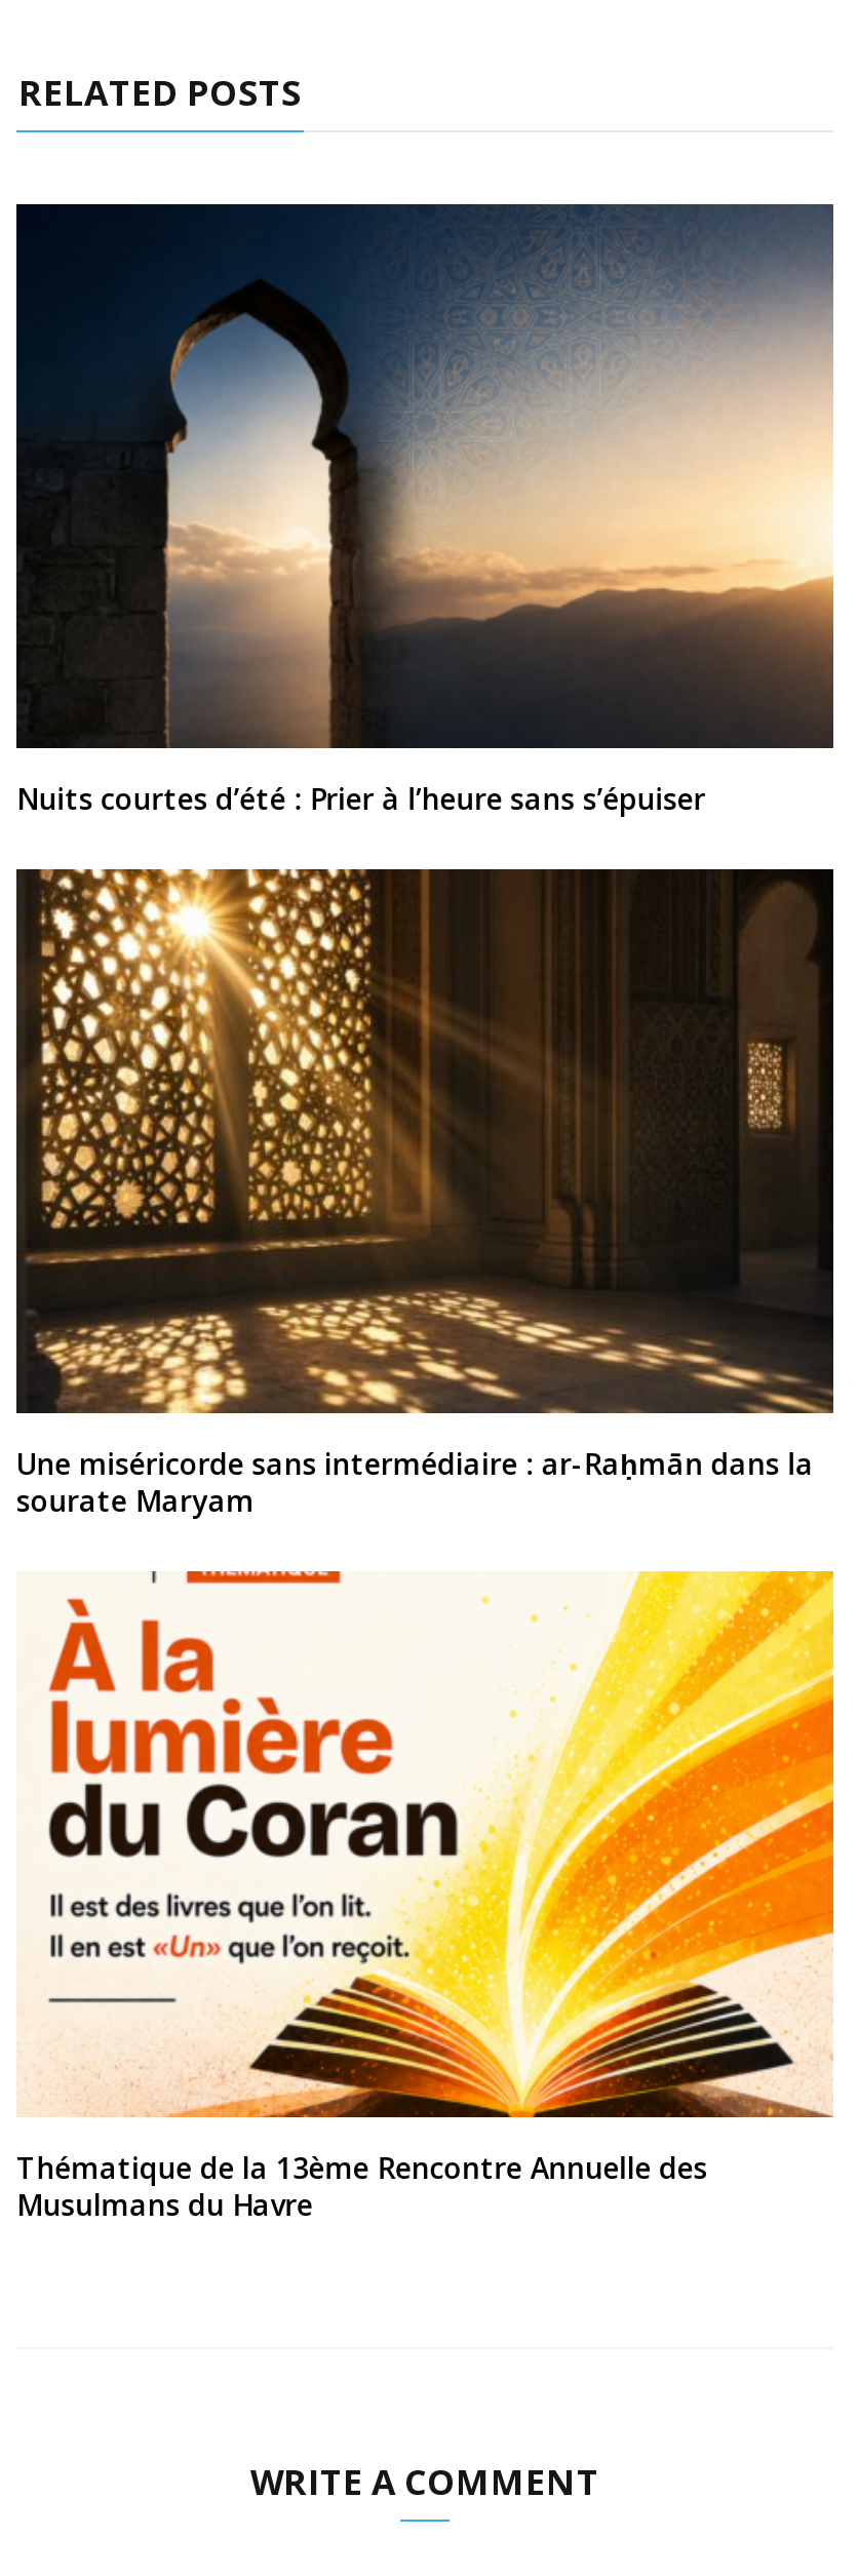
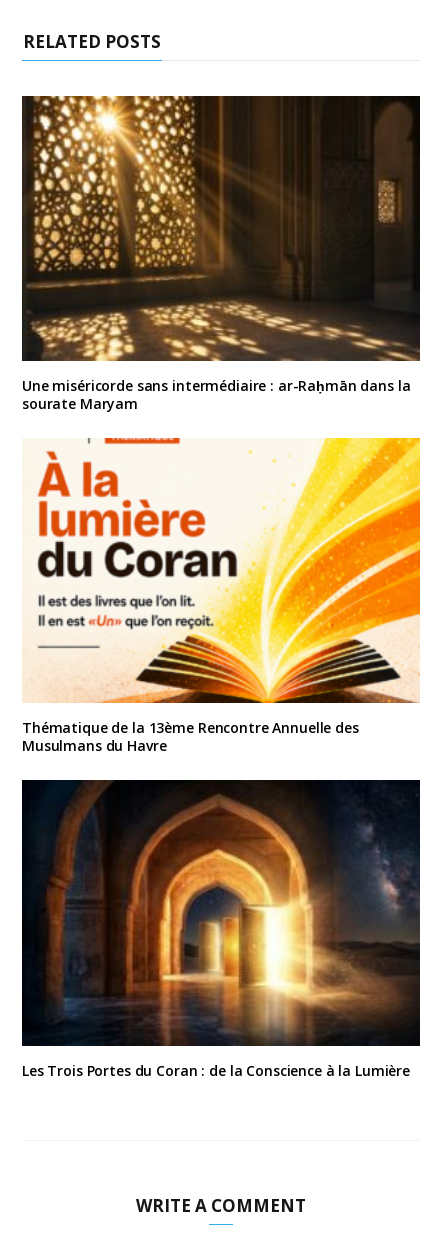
- [image]
- Nuits courtes d’été : Prier à l’heure sans s’épuiser

moved up: [image] | Une miséricorde sans intermédiaire : ar-Raḥmān dans la | sourate Maryam | Thématique de la 13ème Rencontre Annuelle des | Musulmans du Havre

+ [image]
+ Les Trois Portes du Coran : de la Conscience à la Lumière
